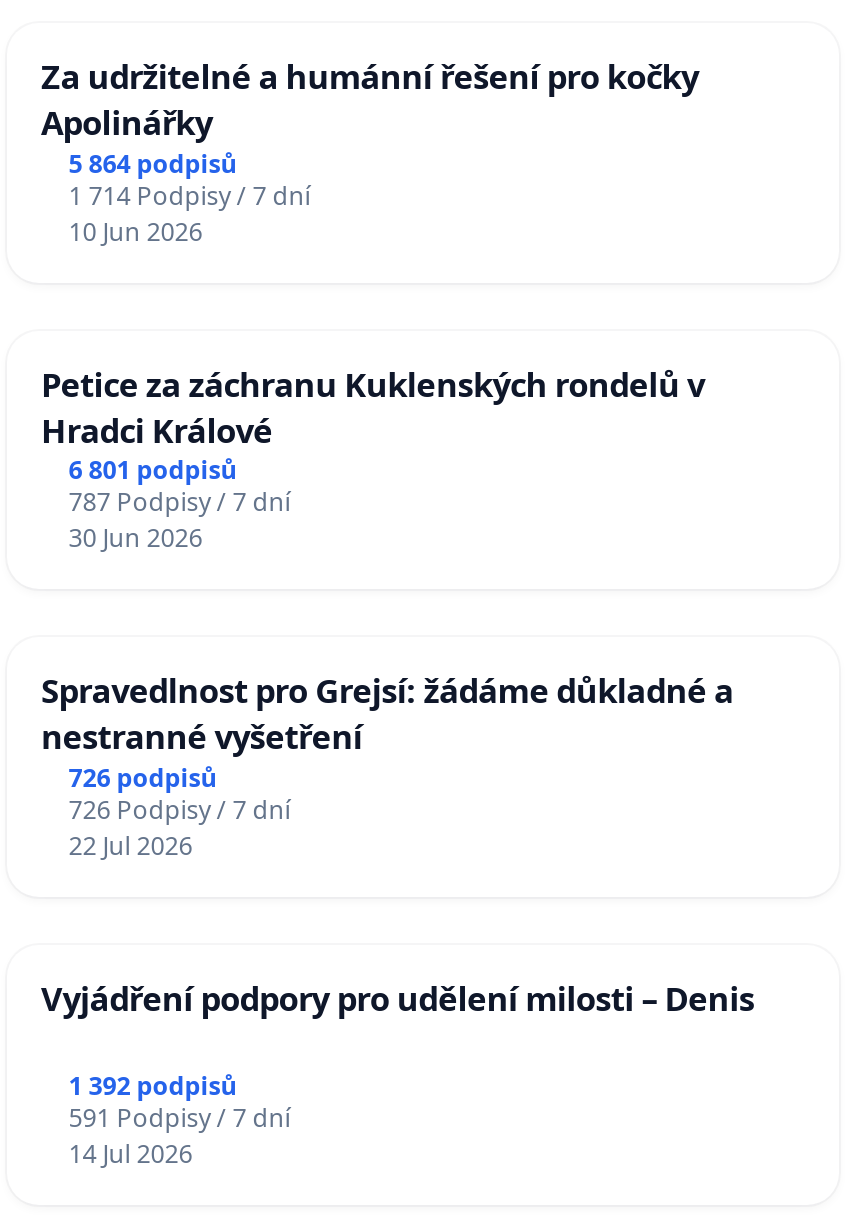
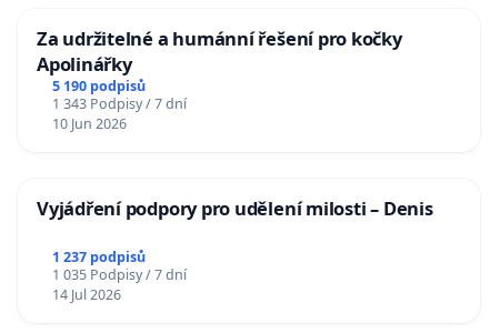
- 5 864 podpisů
+ 5 190 podpisů

- 1 714 Podpisy / 7 dní
+ 1 343 Podpisy / 7 dní

- Petice za záchranu Kuklenských rondelů v
- Hradci Králové
- 6 801 podpisů
- 787 Podpisy / 7 dní
- 30 Jun 2026
- Spravedlnost pro Grejsí: žádáme důkladné a
- nestranné vyšetření
- 726 podpisů
- 726 Podpisy / 7 dní
- 22 Jul 2026

- 1 392 podpisů
+ 1 237 podpisů

- 591 Podpisy / 7 dní
+ 1 035 Podpisy / 7 dní
